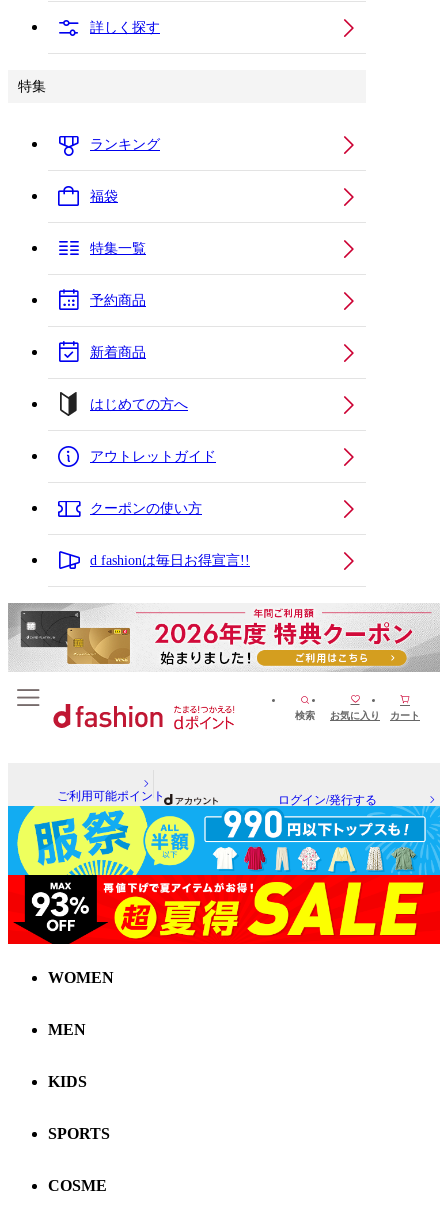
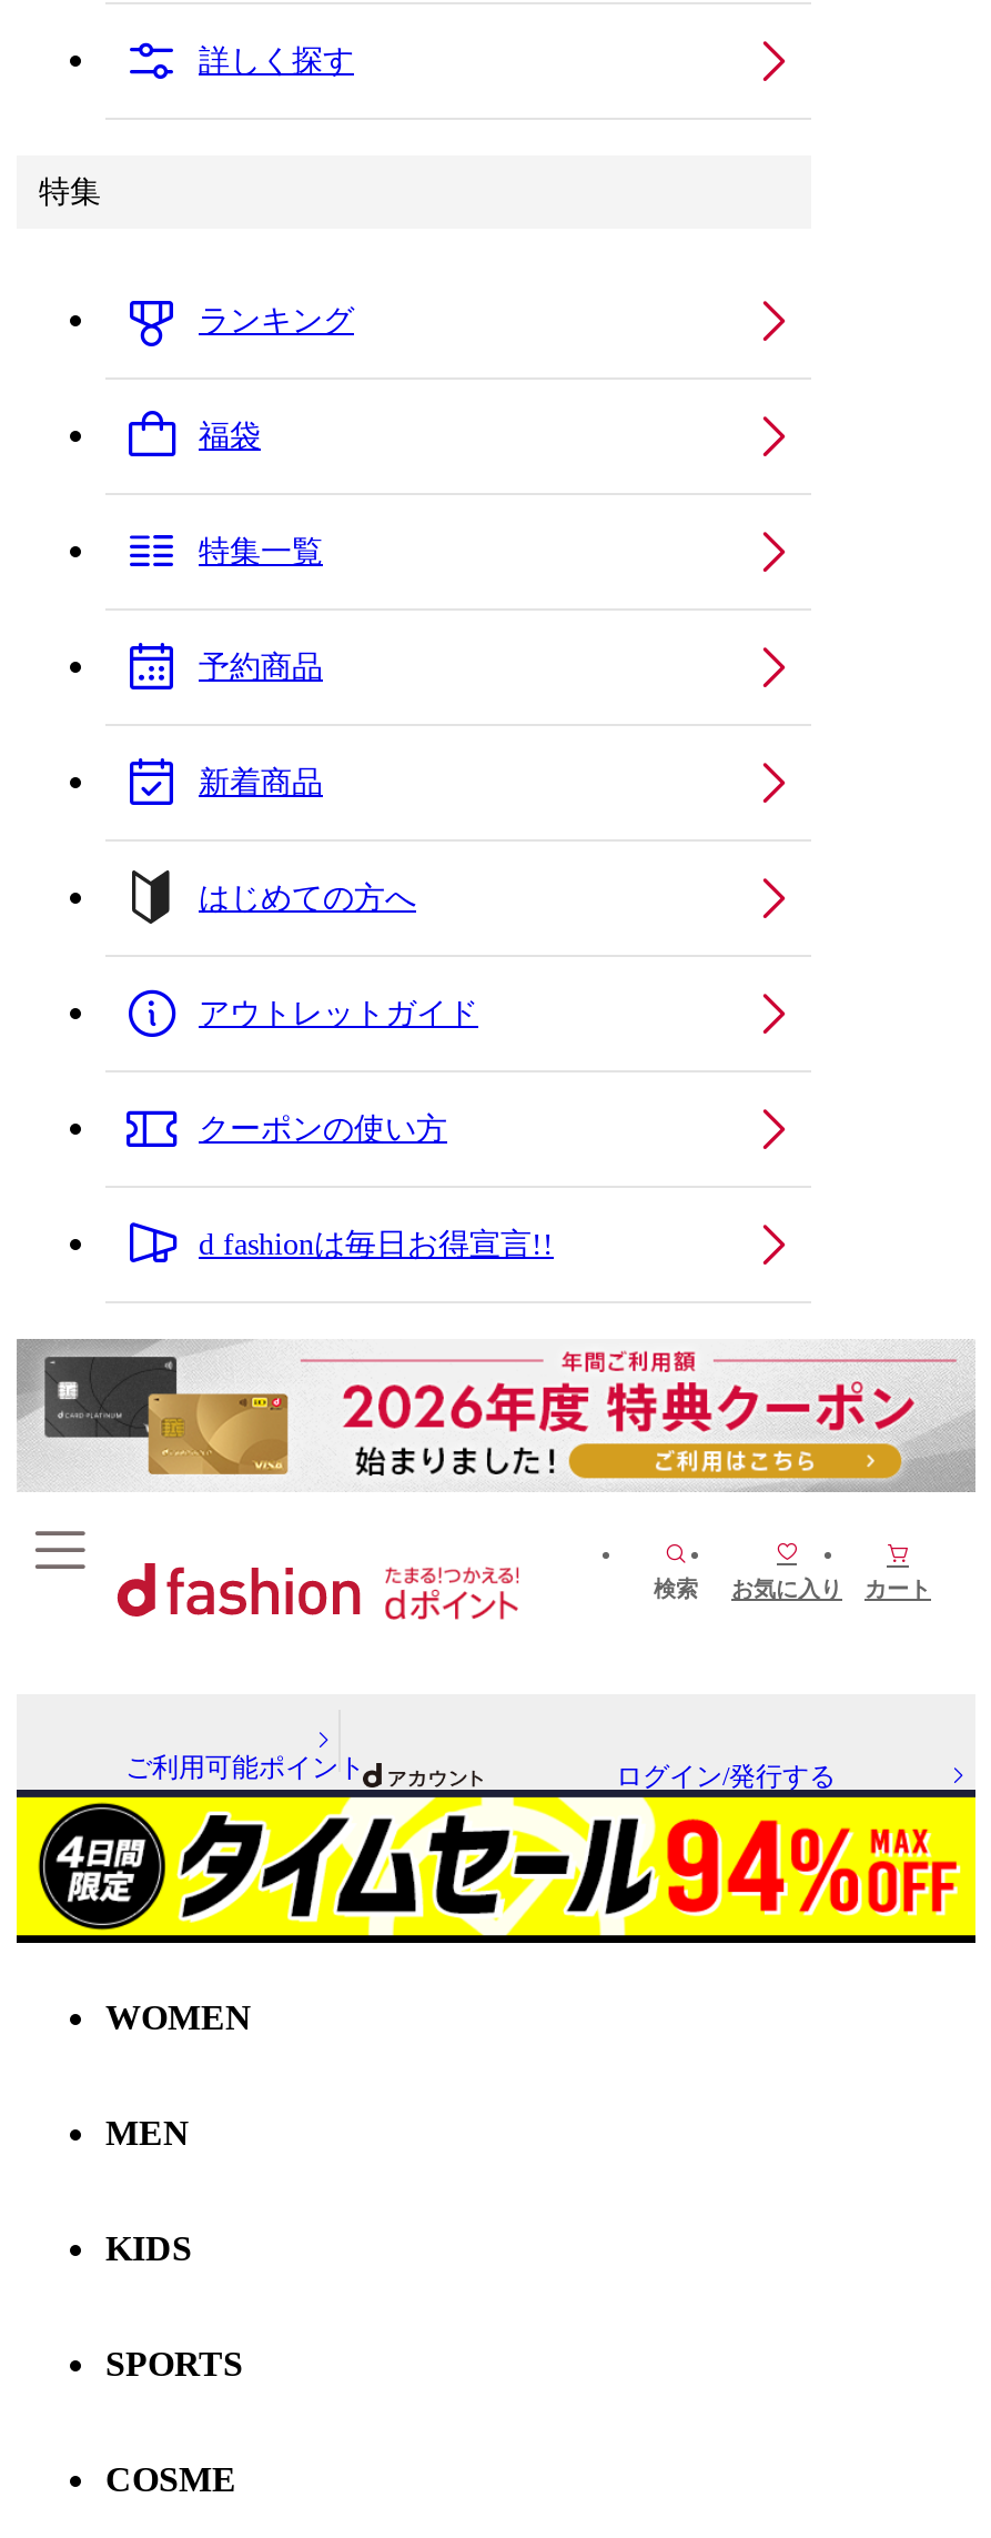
- [image]
+ [image]
